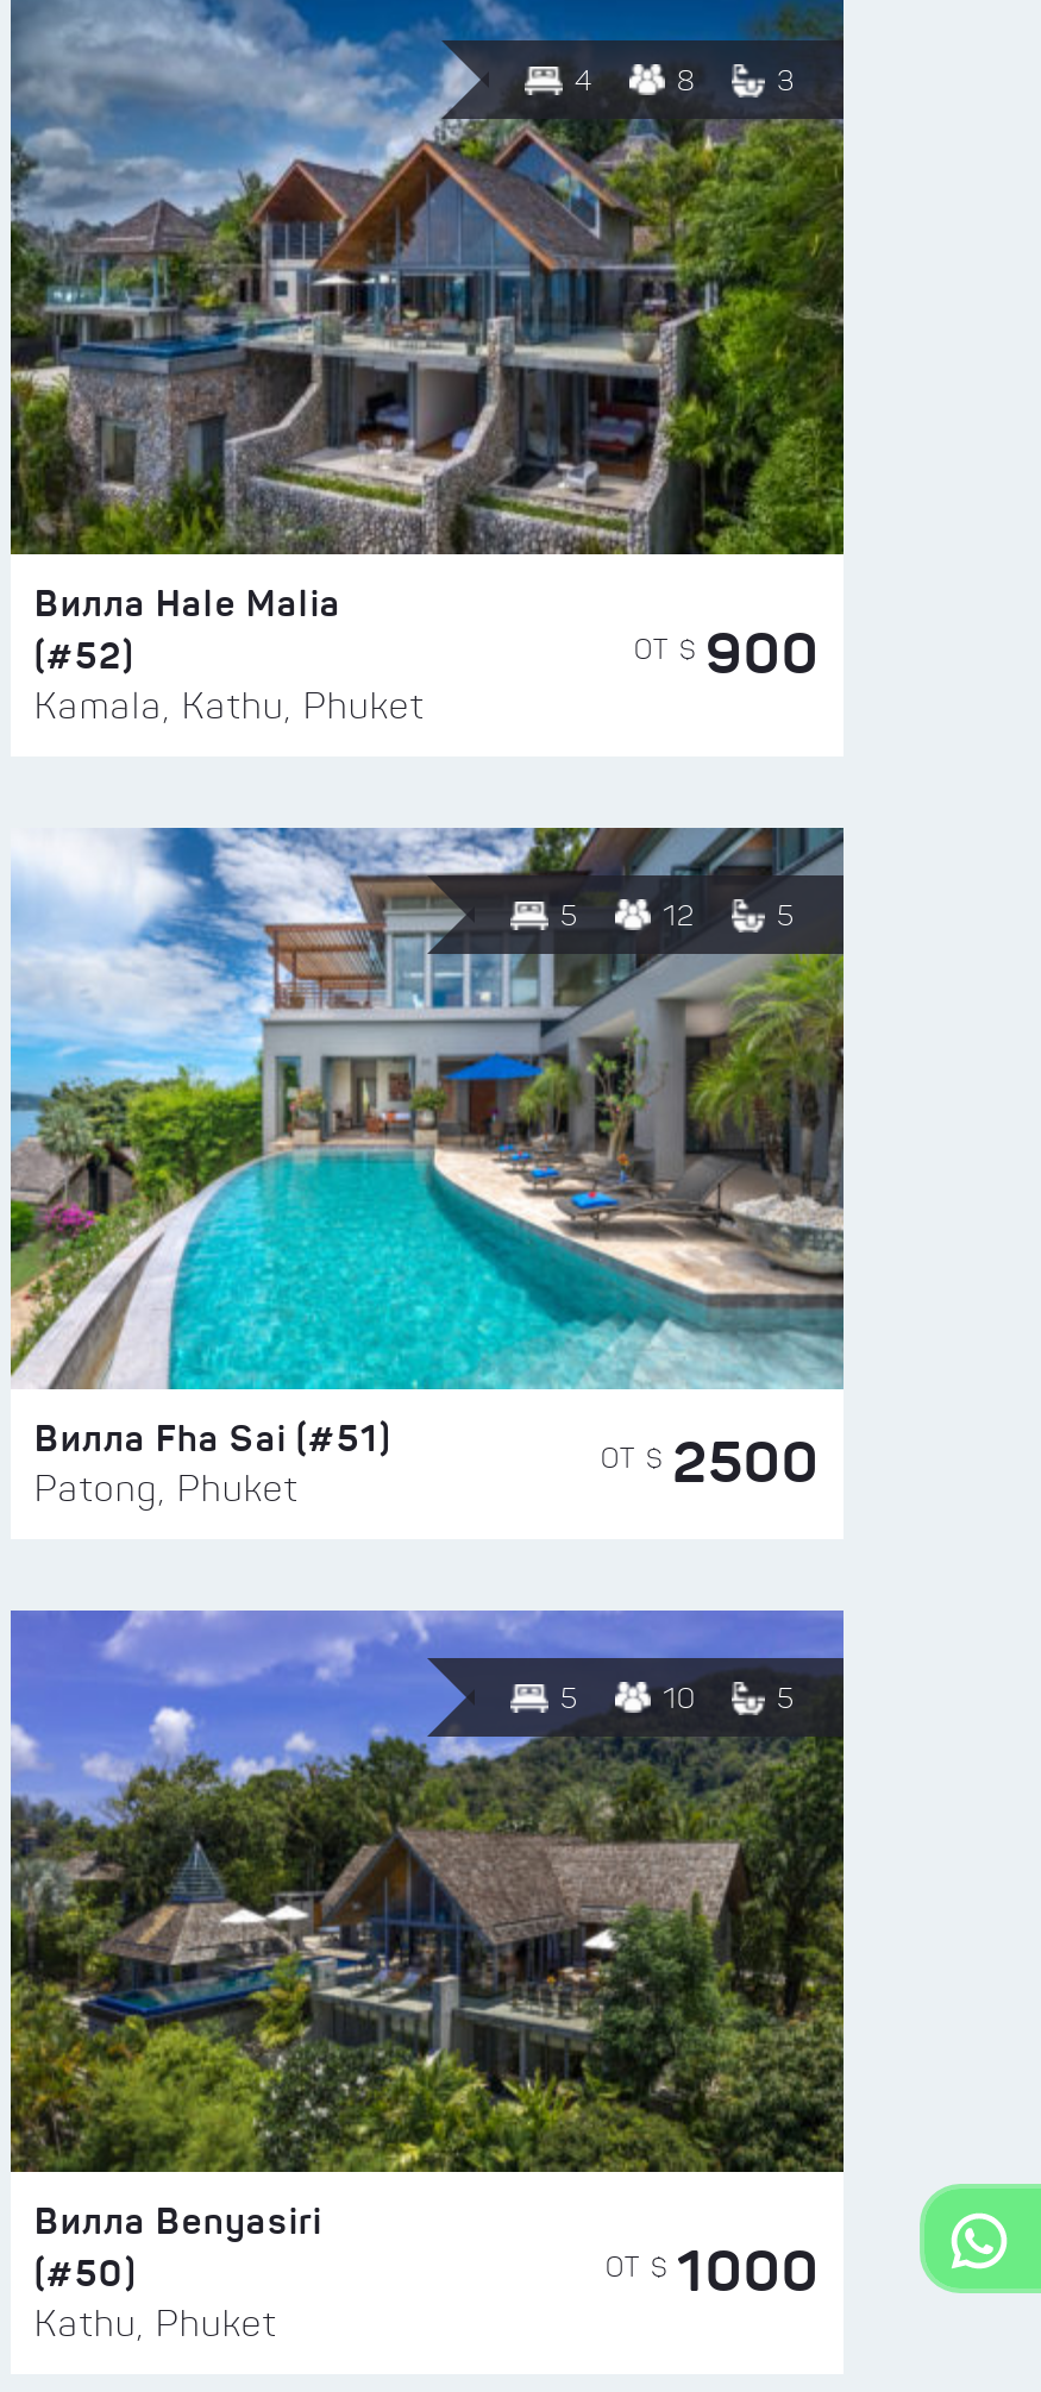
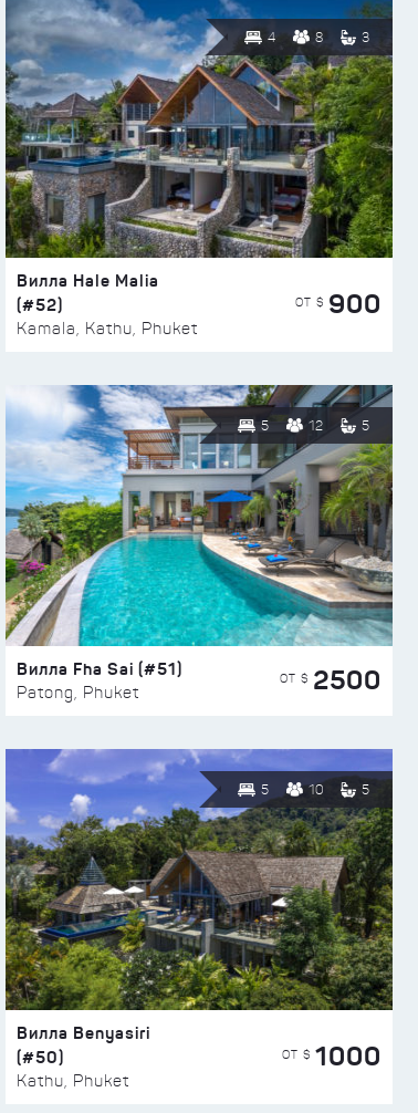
- [image]
